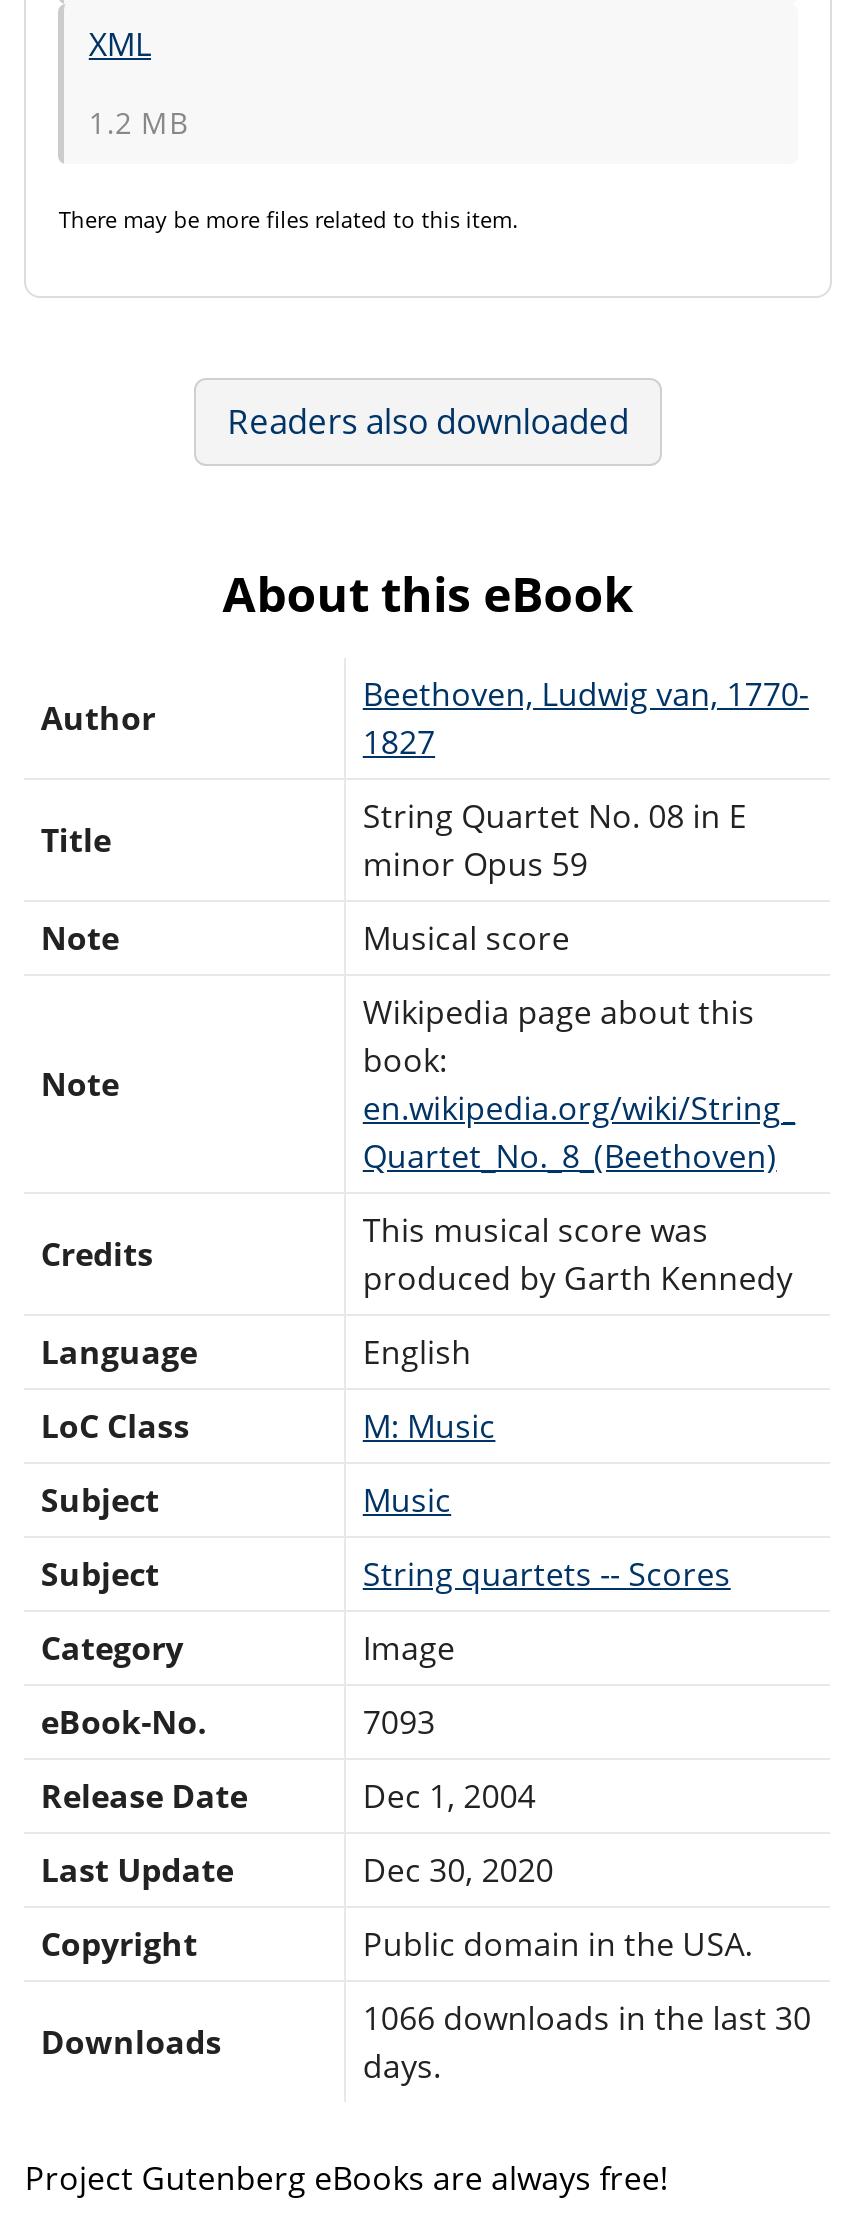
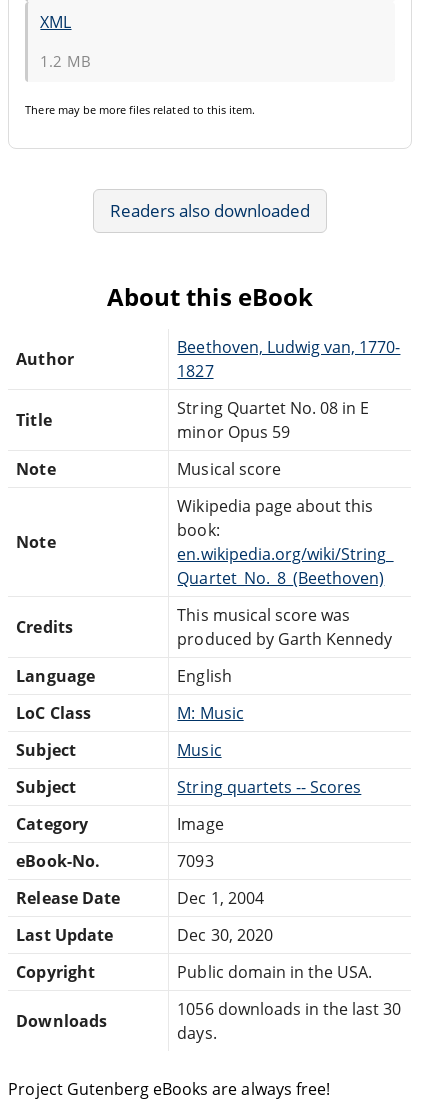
- 1066 downloads in the last 30
+ 1056 downloads in the last 30
